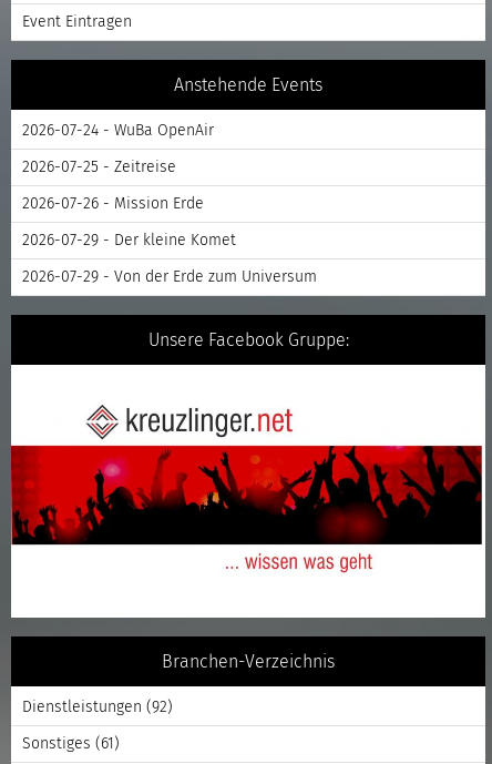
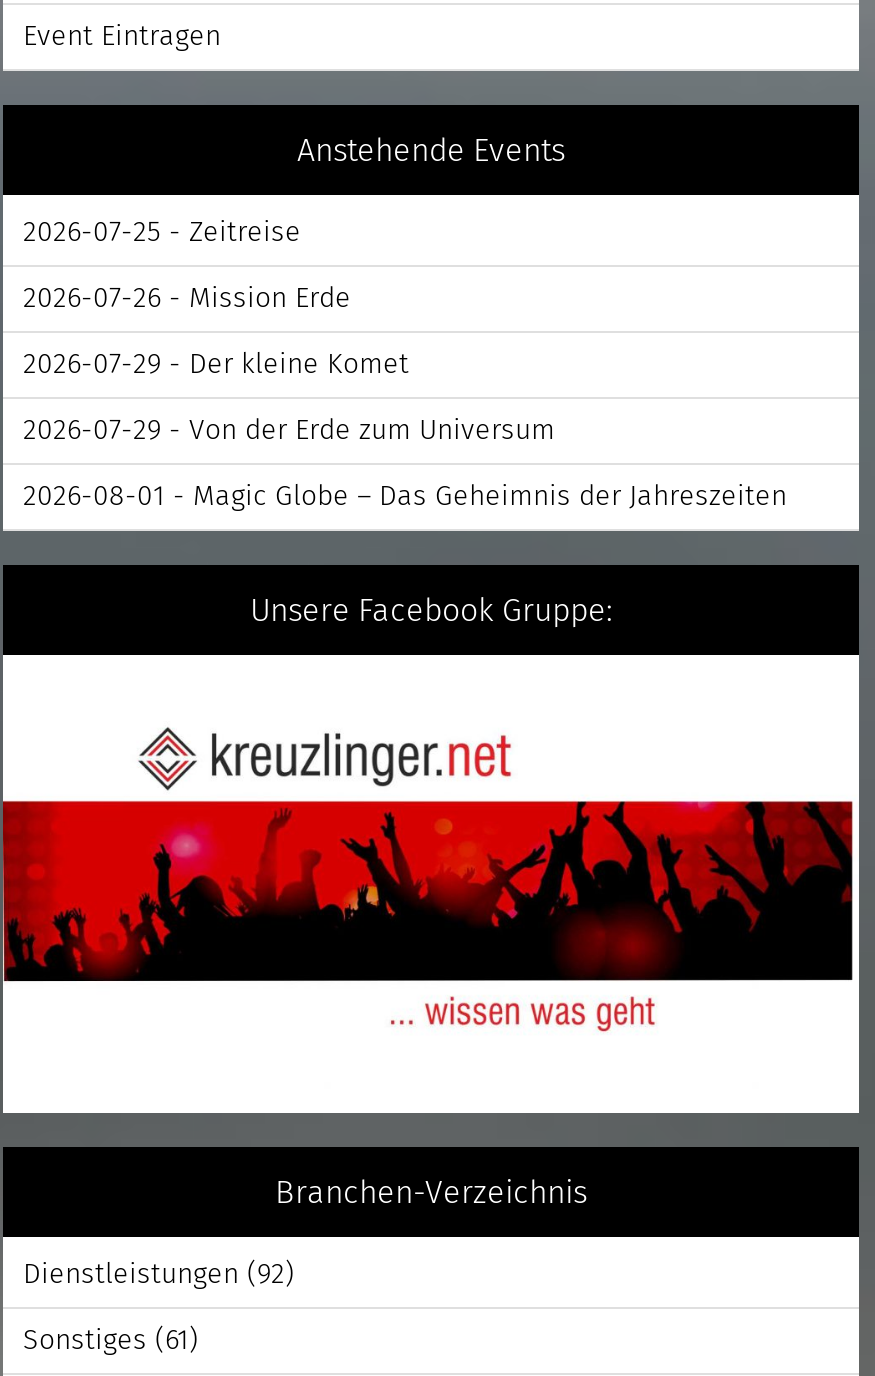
- 2026-07-24 - WuBa OpenAir

moved up: 2026-07-25 - Zeitreise | 2026-07-26 - Mission Erde | 2026-07-29 - Der kleine Komet | 2026-07-29 - Von der Erde zum Universum

+ 2026-08-01 - Magic Globe – Das Geheimnis der Jahreszeiten
